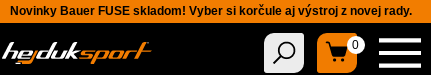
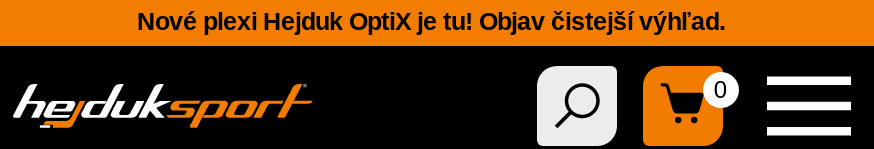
- Novinky Bauer FUSE skladom! Vyber si korčule aj výstroj z novej rady.
+ Nové plexi Hejduk OptiX je tu! Objav čistejší výhľad.
